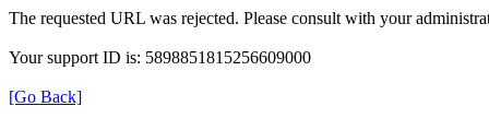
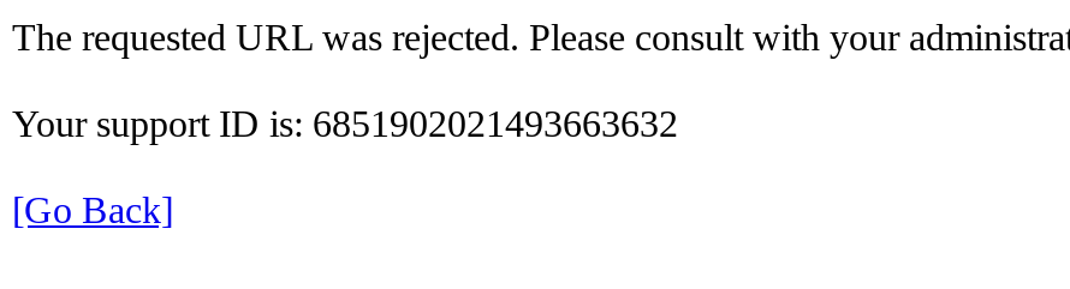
- Your support ID is: 5898851815256609000
+ Your support ID is: 6851902021493663632
